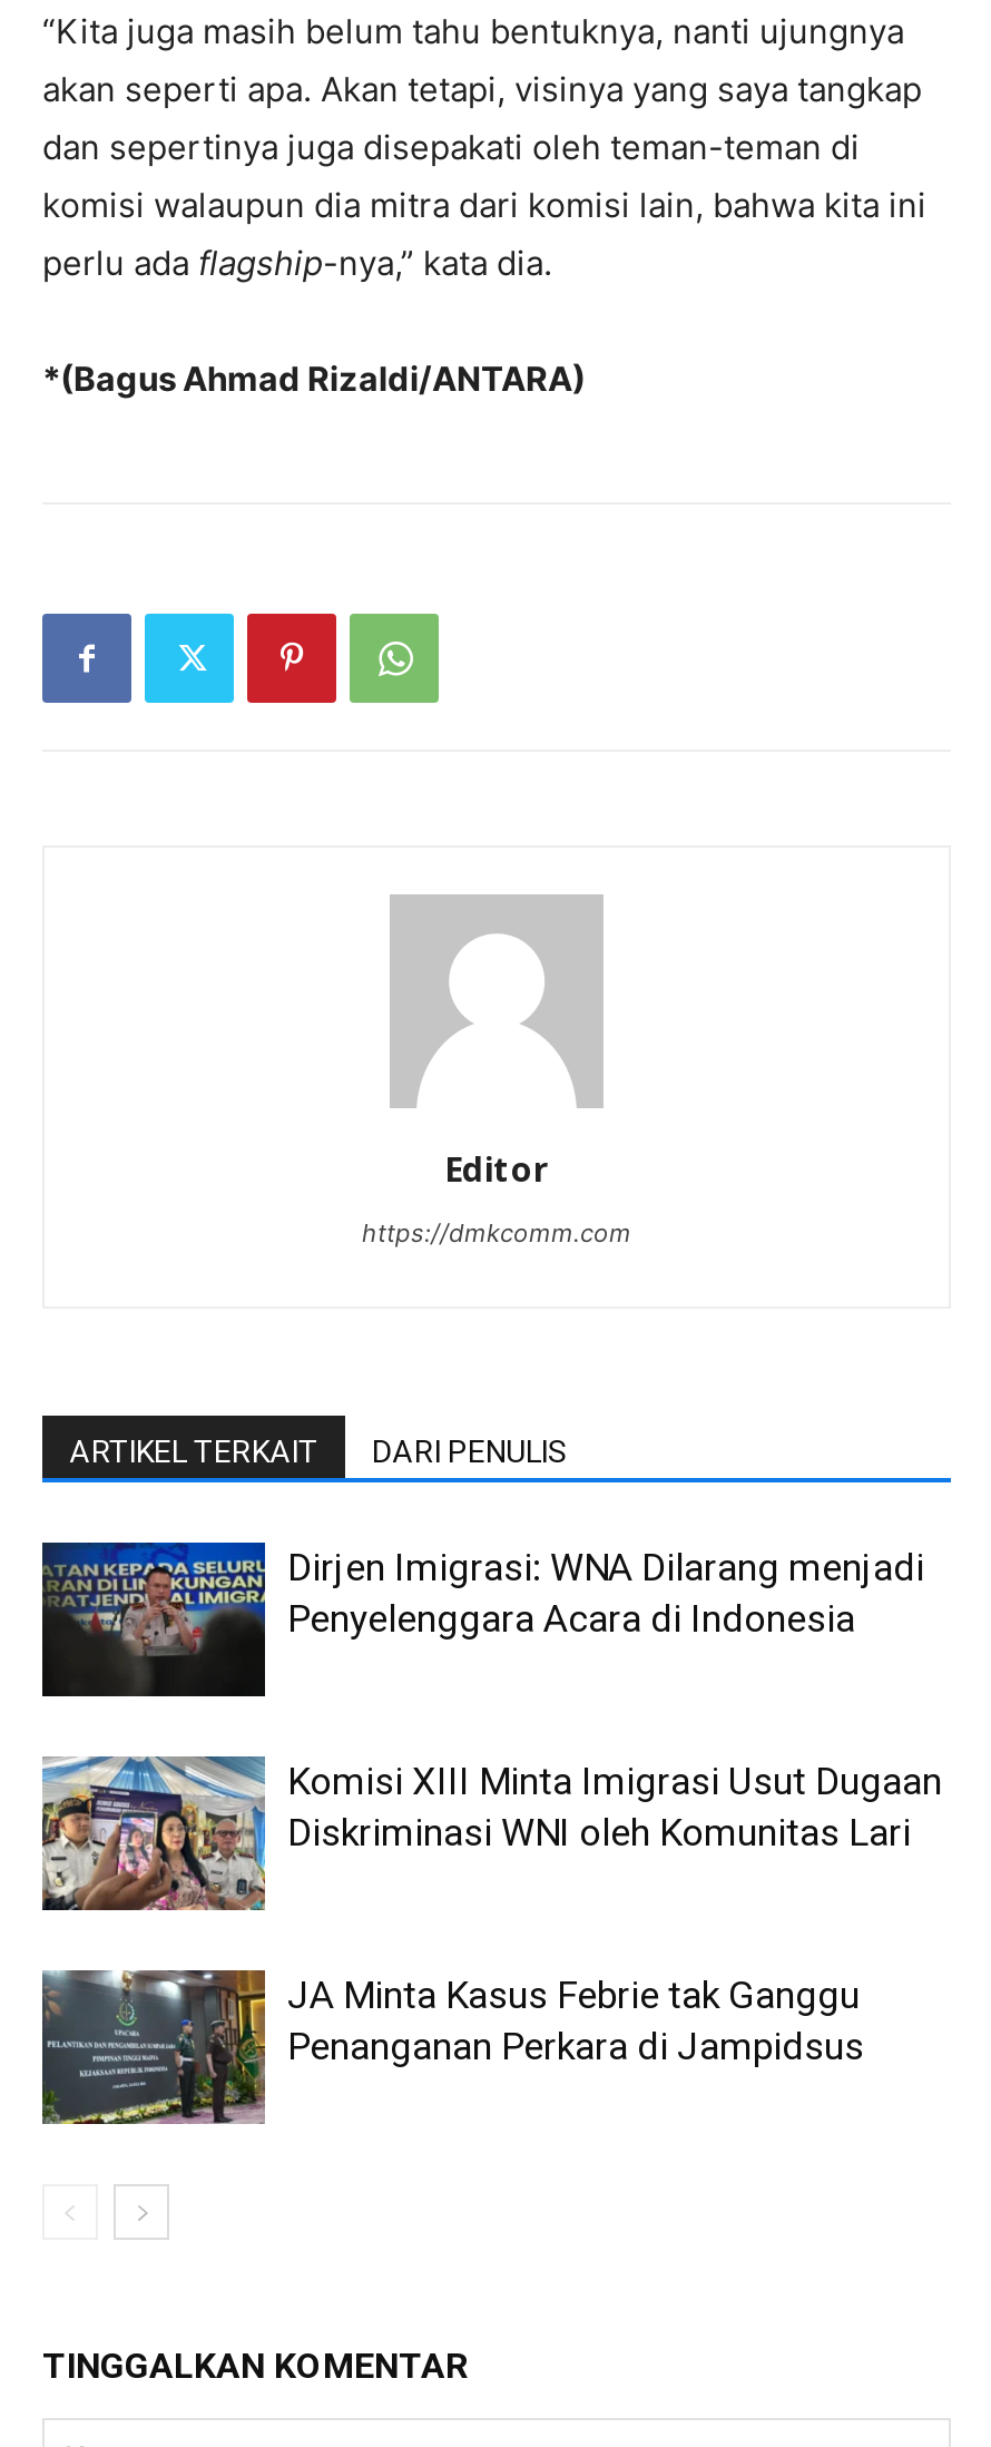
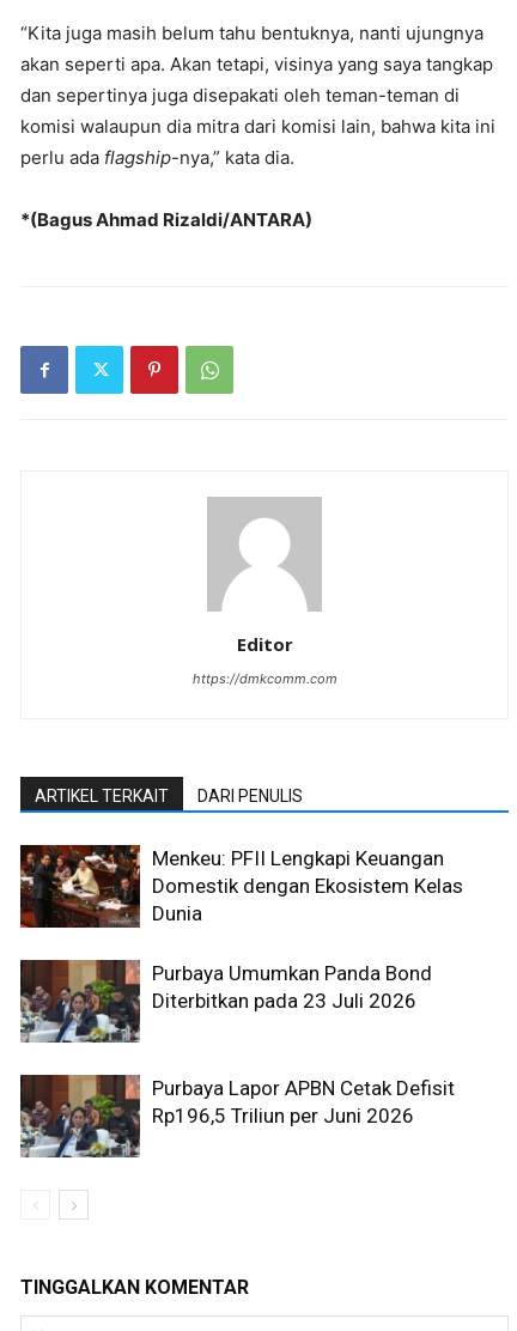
- [image]
- Dirjen Imigrasi: WNA Dilarang menjadi
- Penyelenggara Acara di Indonesia
+ [image]
+ Menkeu: PFII Lengkapi Keuangan
+ Domestik dengan Ekosistem Kelas
+ Dunia

- [image]
- Komisi XIII Minta Imigrasi Usut Dugaan
- Diskriminasi WNI oleh Komunitas Lari
+ [image]
+ Purbaya Umumkan Panda Bond
+ Diterbitkan pada 23 Juli 2026

- [image]
- JA Minta Kasus Febrie tak Ganggu
- Penanganan Perkara di Jampidsus
+ [image]
+ Purbaya Lapor APBN Cetak Defisit
+ Rp196,5 Triliun per Juni 2026
